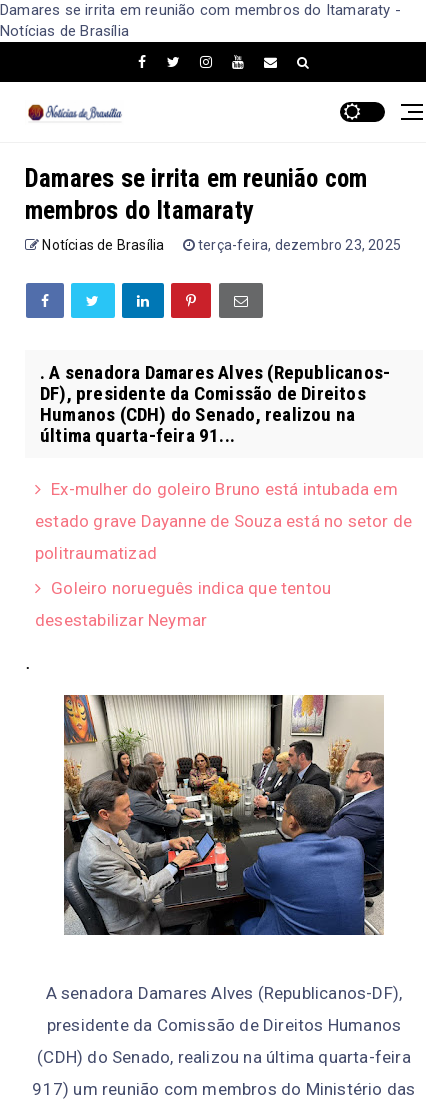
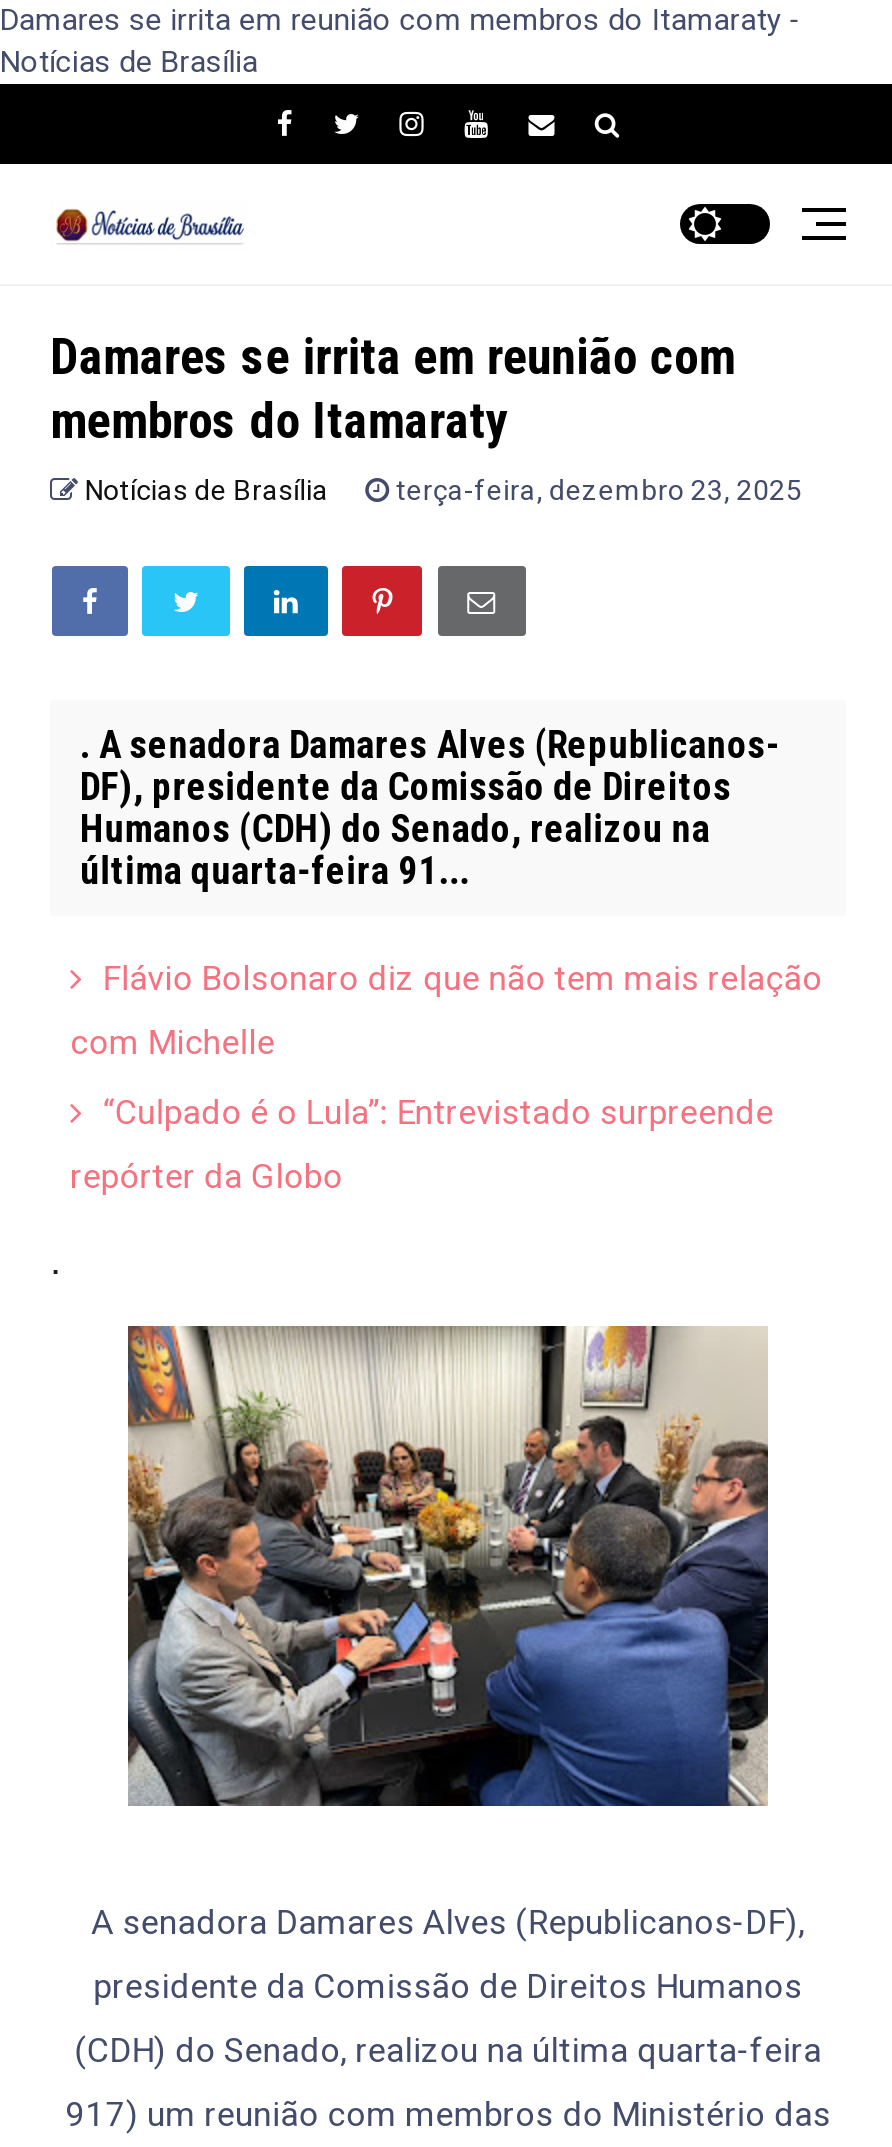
- Ex-mulher do goleiro Bruno está intubada em
- estado grave Dayanne de Souza está no setor de
- politraumatizad
- Goleiro norueguês indica que tentou
- desestabilizar Neymar
+ Flávio Bolsonaro diz que não tem mais relação
+ com Michelle
+ “Culpado é o Lula”: Entrevistado surpreende
+ repórter da Globo
